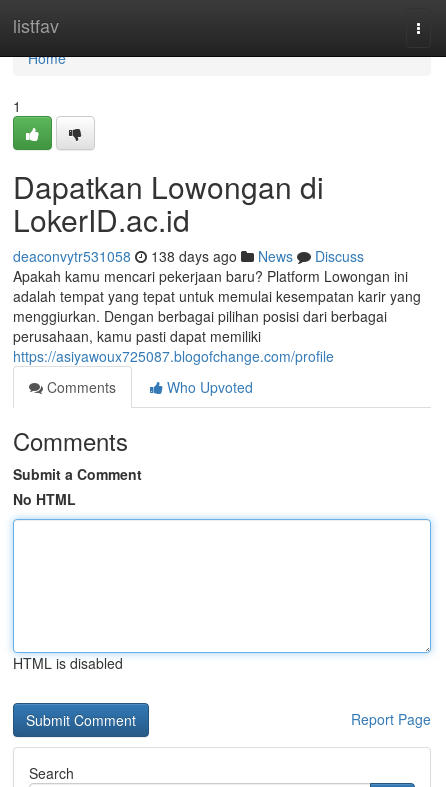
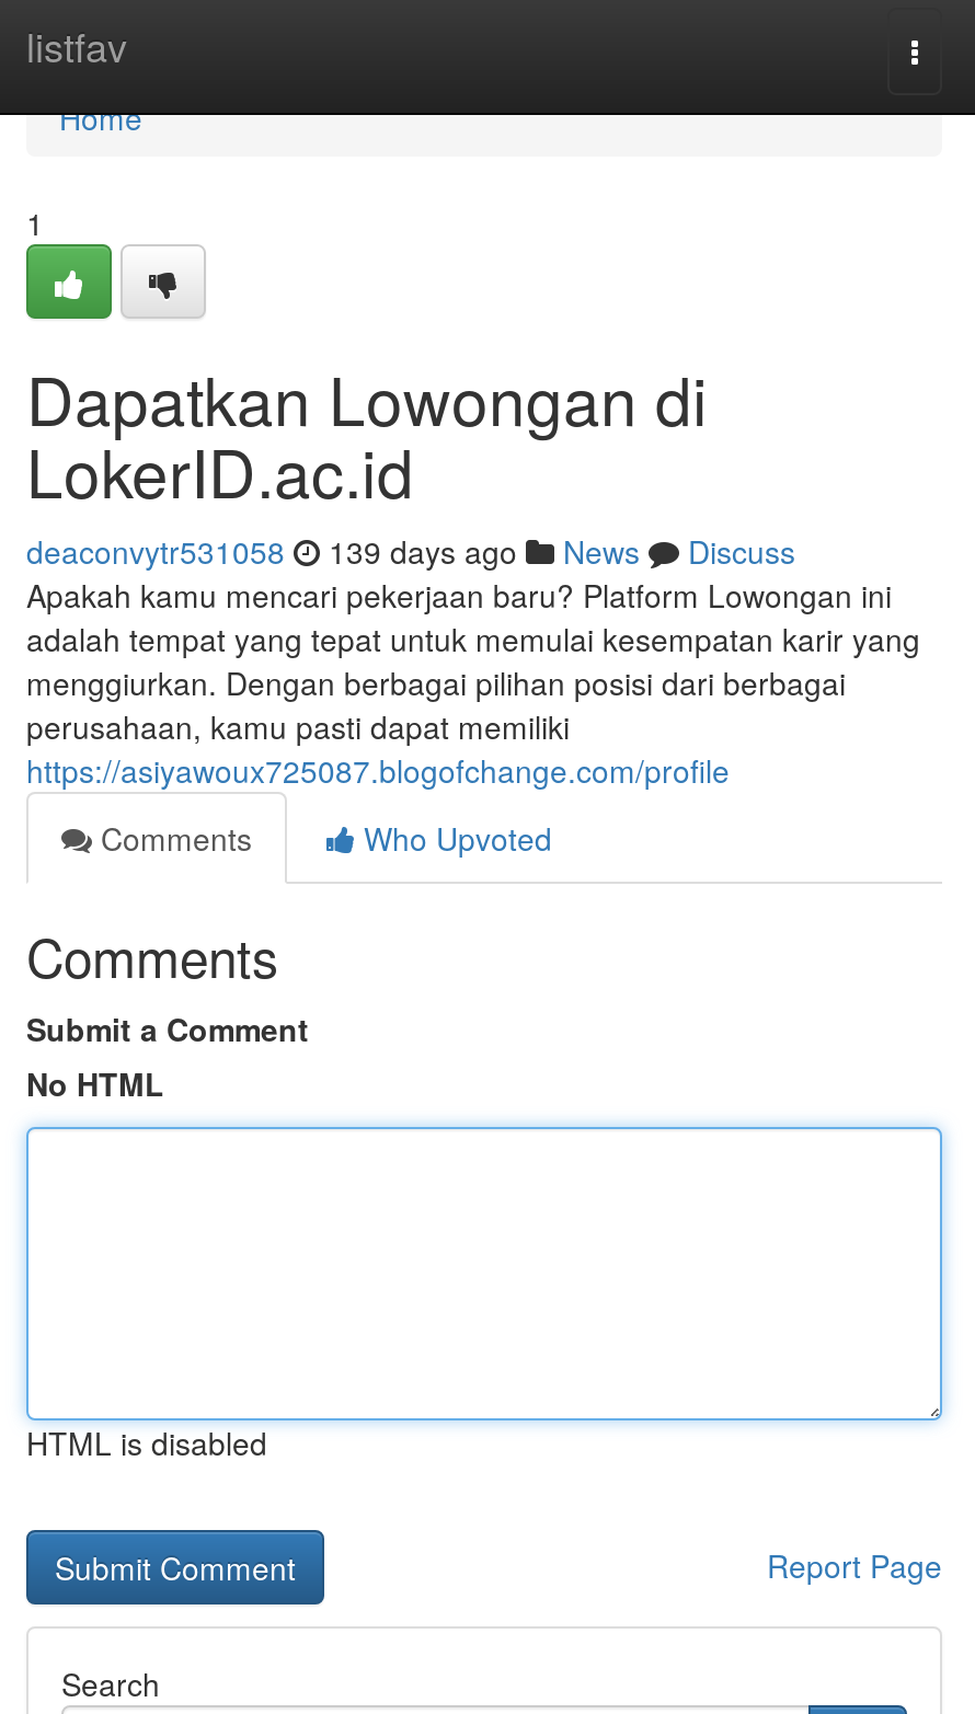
- deaconvytr531058 138 days ago News Discuss
+ deaconvytr531058 139 days ago News Discuss
